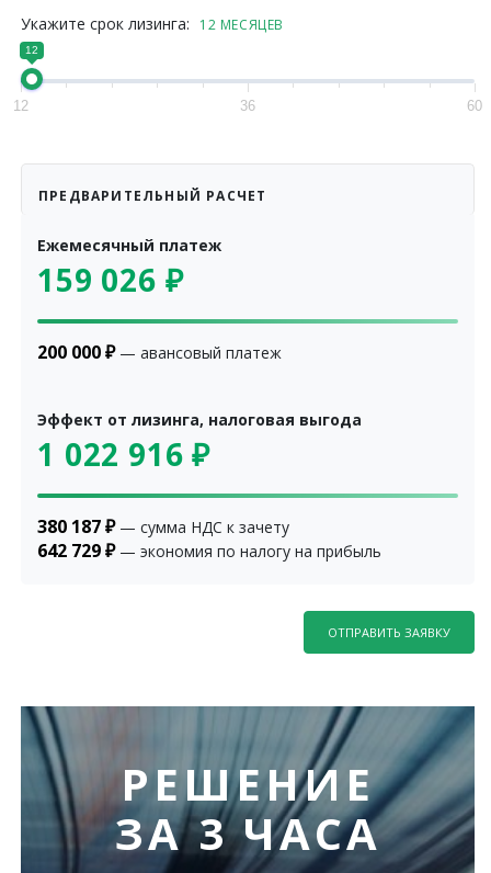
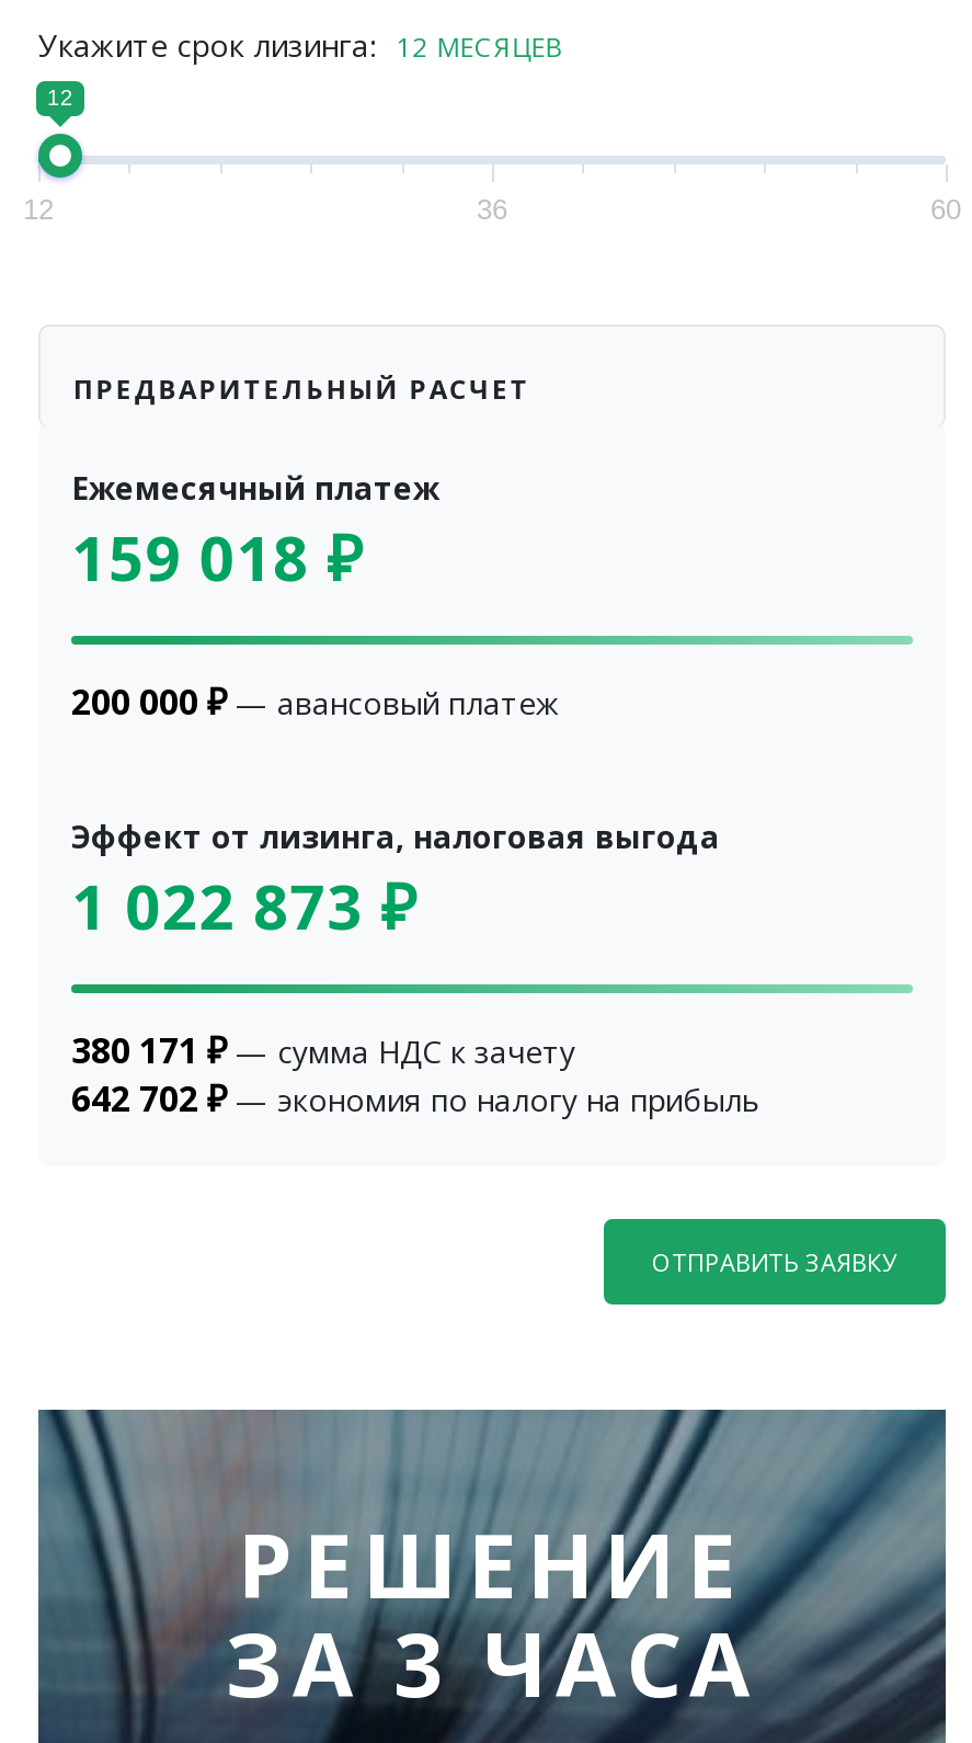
- 159 026 ₽
+ 159 018 ₽

- 1 022 916 ₽
+ 1 022 873 ₽

- 380 187 ₽ — сумма НДС к зачету
+ 380 171 ₽ — сумма НДС к зачету

- 642 729 ₽ — экономия по налогу на прибыль
+ 642 702 ₽ — экономия по налогу на прибыль
